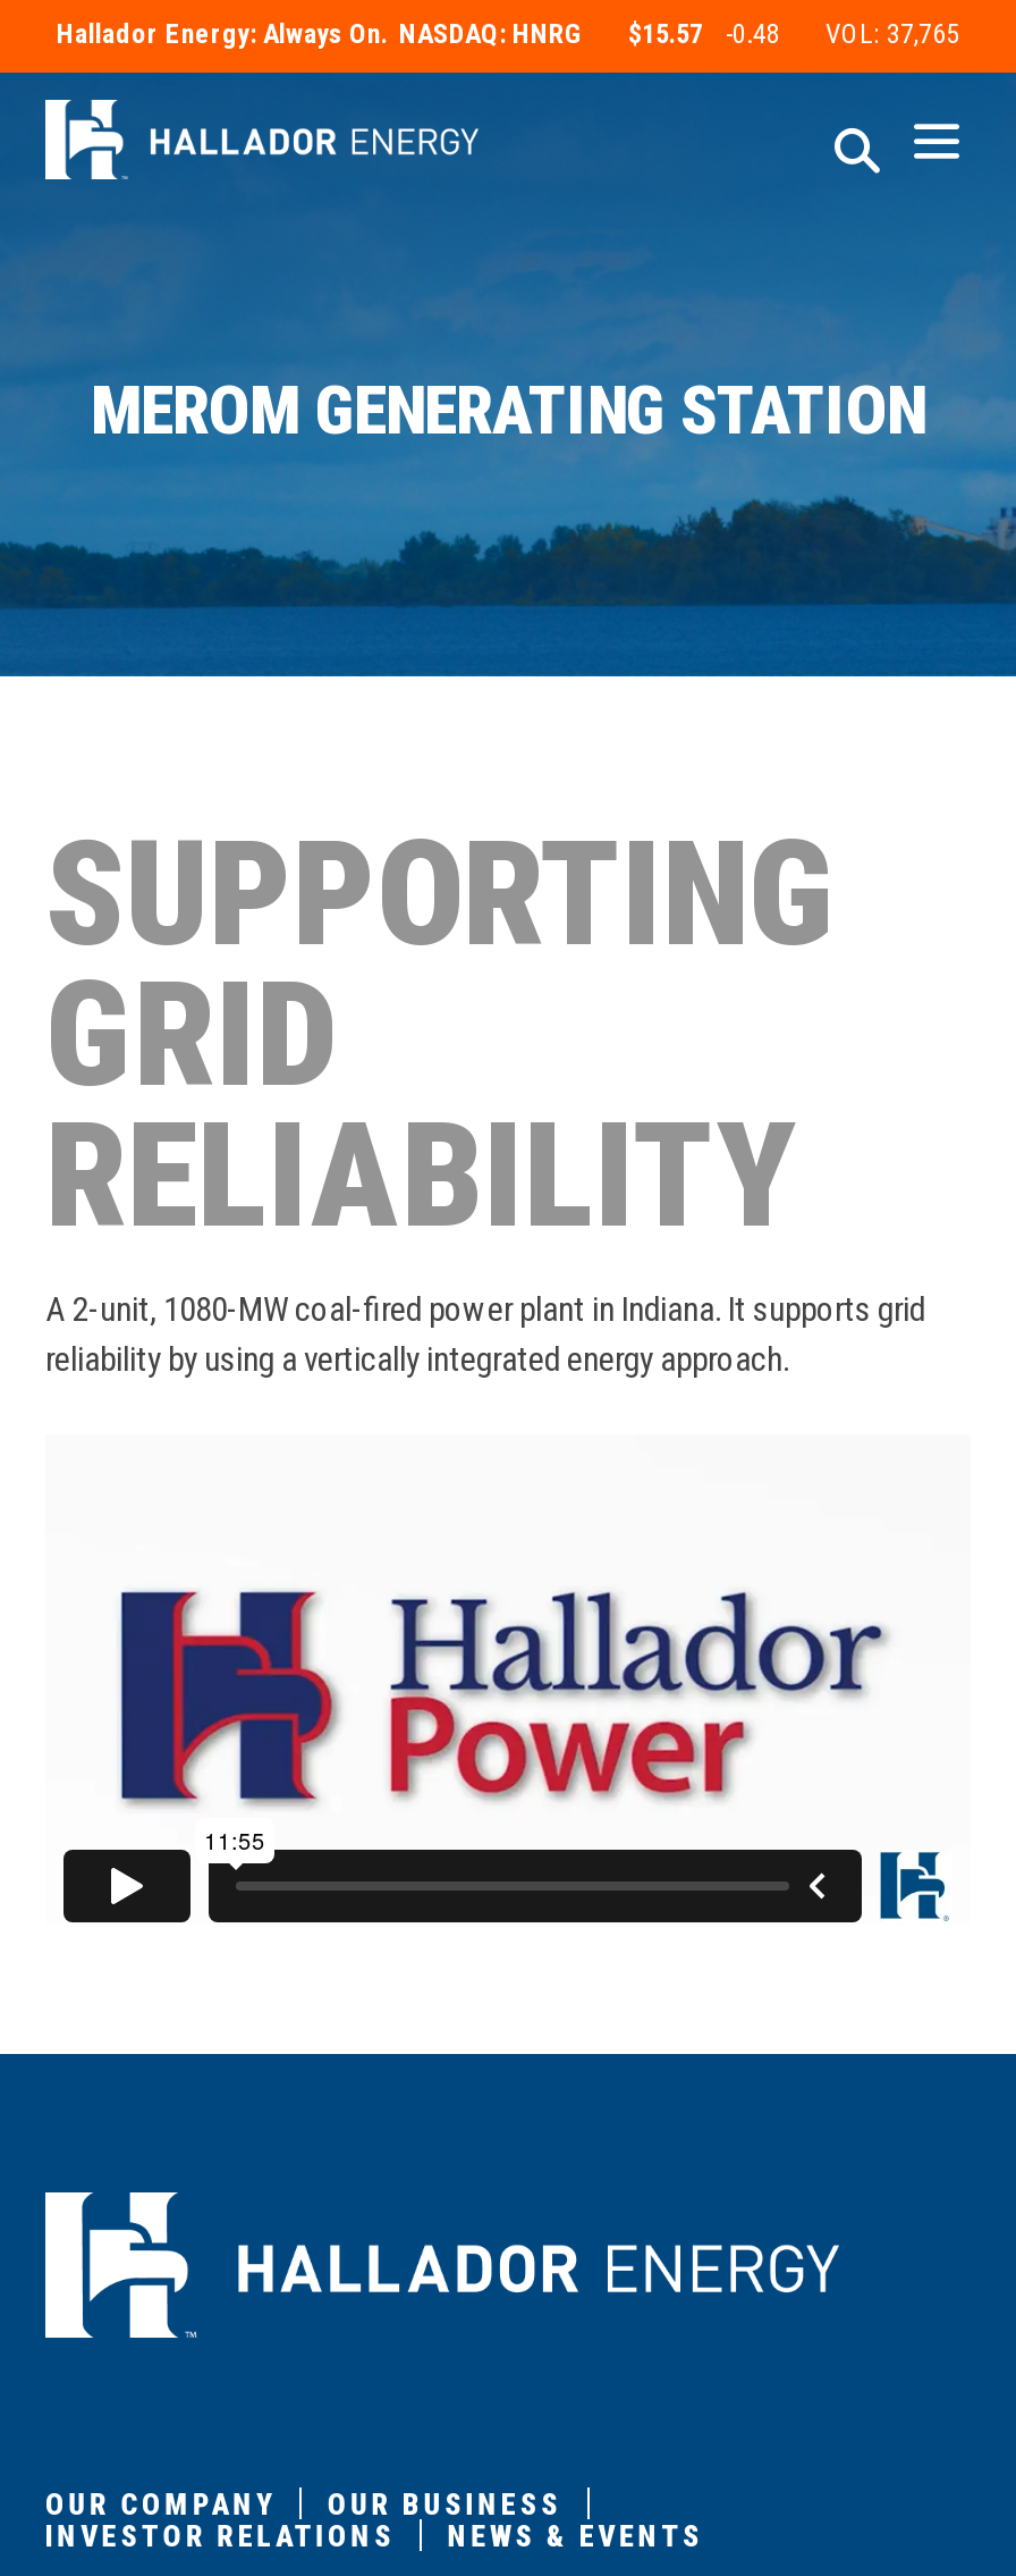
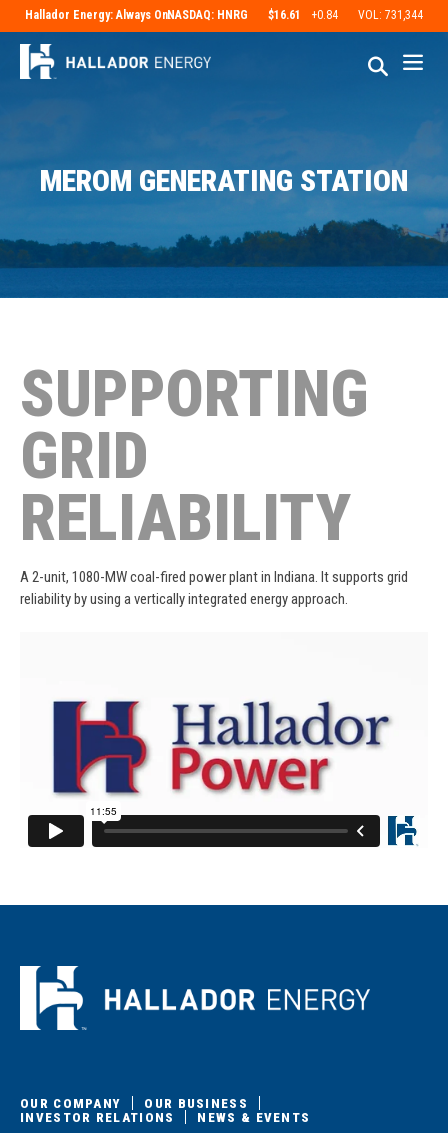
- 15.57
- -0.48
- VOL: 37,765
+ 16.61
+ +0.84
+ VOL: 731,344
